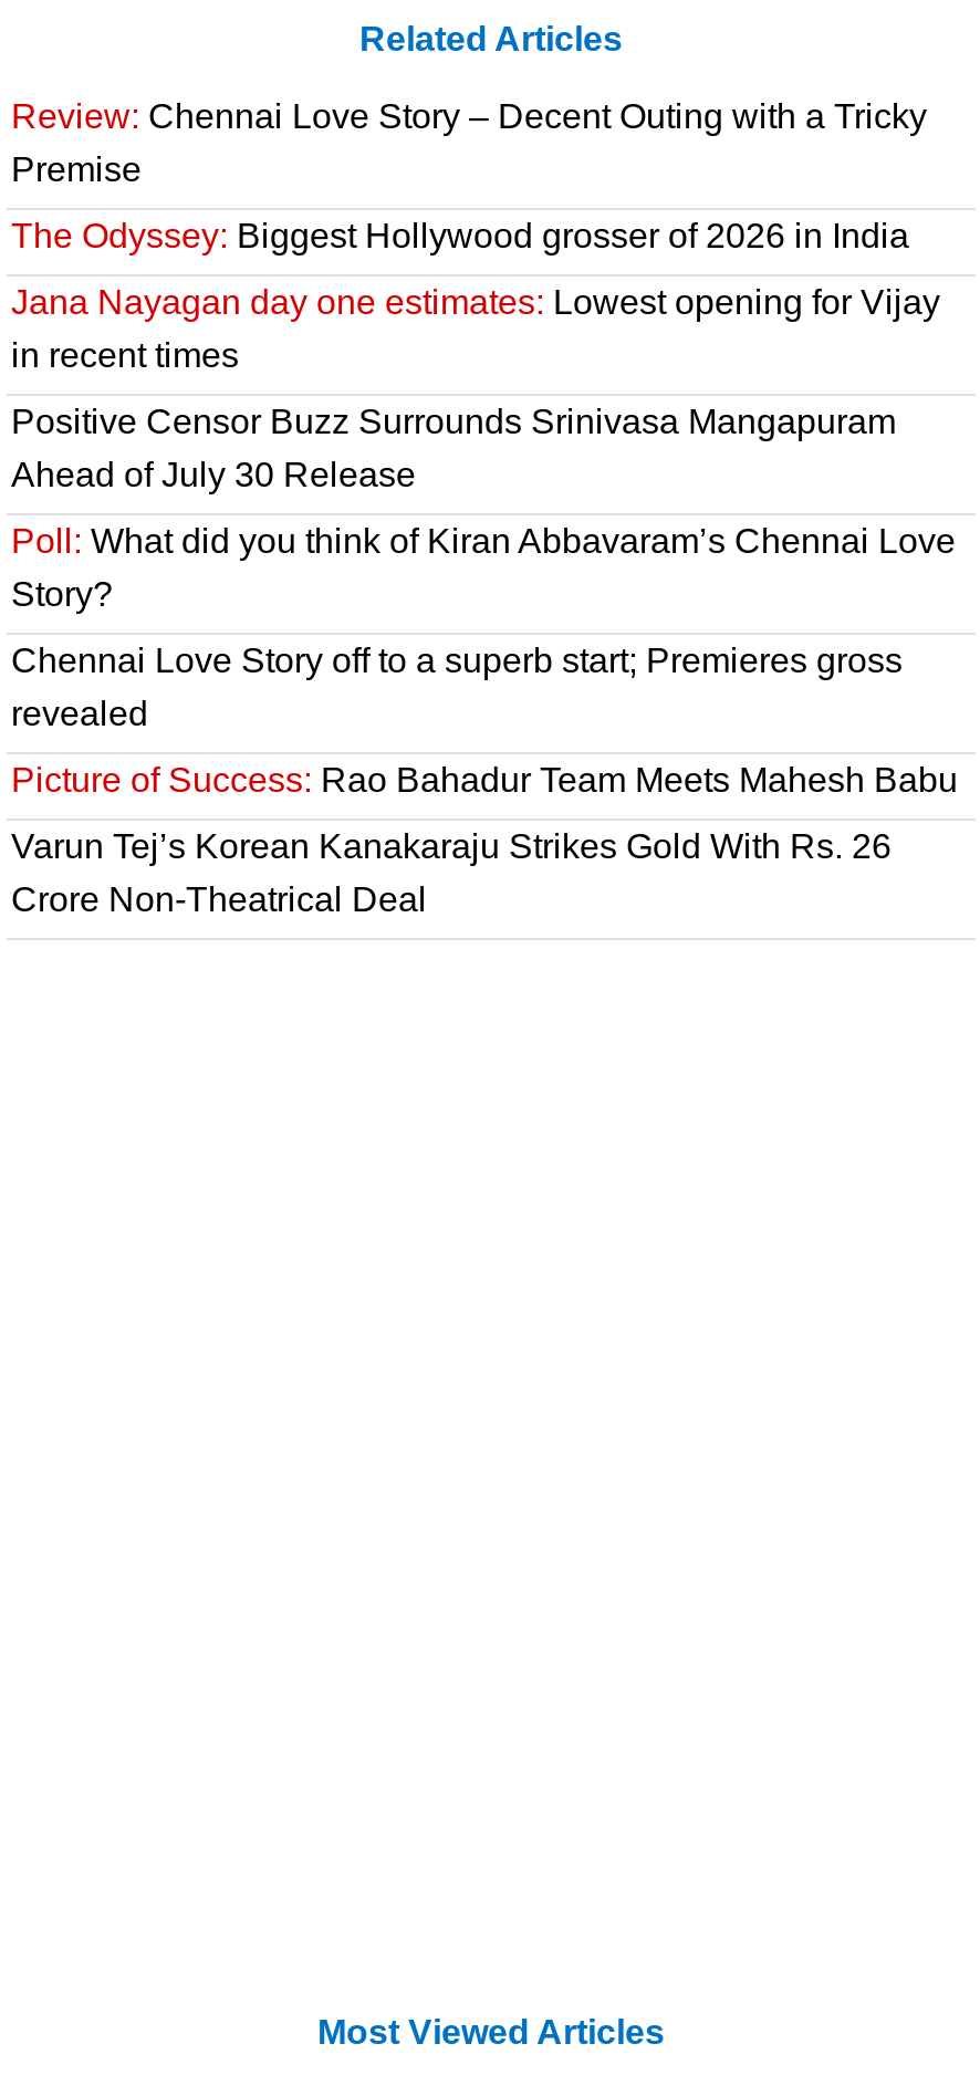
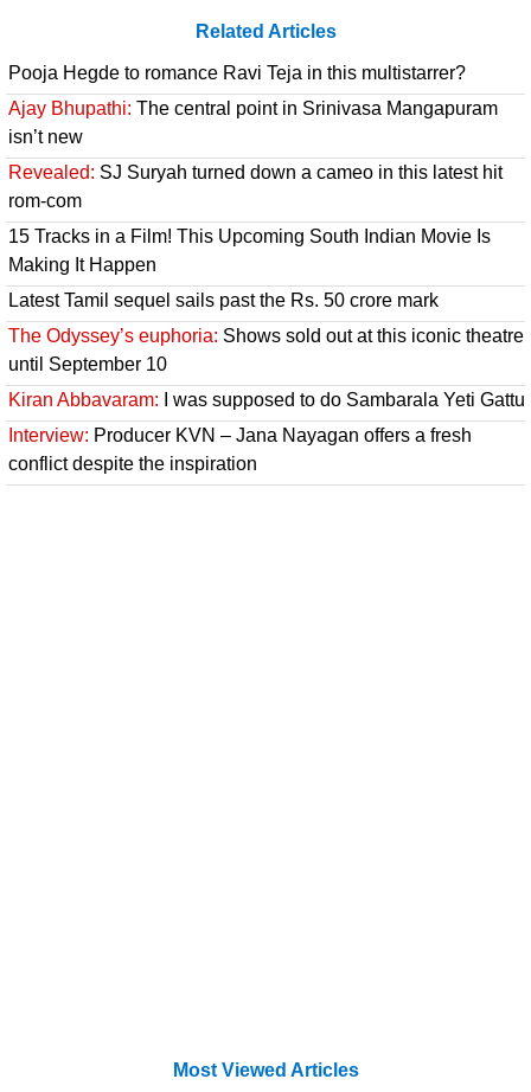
- Review: Chennai Love Story – Decent Outing with a Tricky
- Premise
+ Pooja Hegde to romance Ravi Teja in this multistarrer?

- The Odyssey: Biggest Hollywood grosser of 2026 in India
+ Ajay Bhupathi: The central point in Srinivasa Mangapuram
+ isn’t new

- Jana Nayagan day one estimates: Lowest opening for Vijay
- in recent times
+ Revealed: SJ Suryah turned down a cameo in this latest hit
+ rom-com

- Positive Censor Buzz Surrounds Srinivasa Mangapuram
- Ahead of July 30 Release
+ 15 Tracks in a Film! This Upcoming South Indian Movie Is
+ Making It Happen

- Poll: What did you think of Kiran Abbavaram’s Chennai Love
- Story?
+ Latest Tamil sequel sails past the Rs. 50 crore mark

- Chennai Love Story off to a superb start; Premieres gross
- revealed
+ The Odyssey’s euphoria: Shows sold out at this iconic theatre
+ until September 10

- Picture of Success: Rao Bahadur Team Meets Mahesh Babu
+ Kiran Abbavaram: I was supposed to do Sambarala Yeti Gattu

- Varun Tej’s Korean Kanakaraju Strikes Gold With Rs. 26
- Crore Non-Theatrical Deal
+ Interview: Producer KVN – Jana Nayagan offers a fresh
+ conflict despite the inspiration
